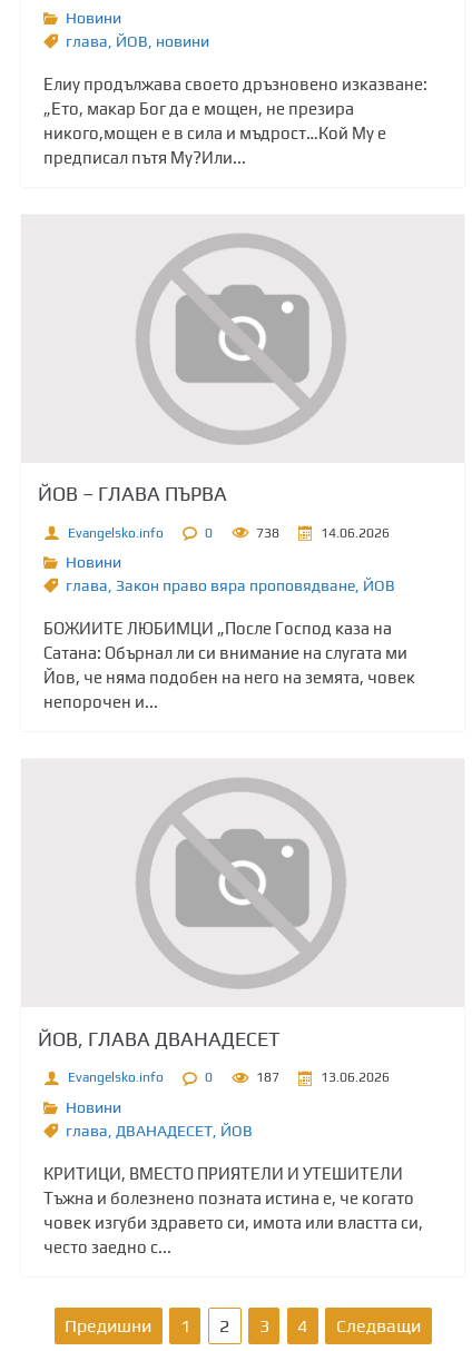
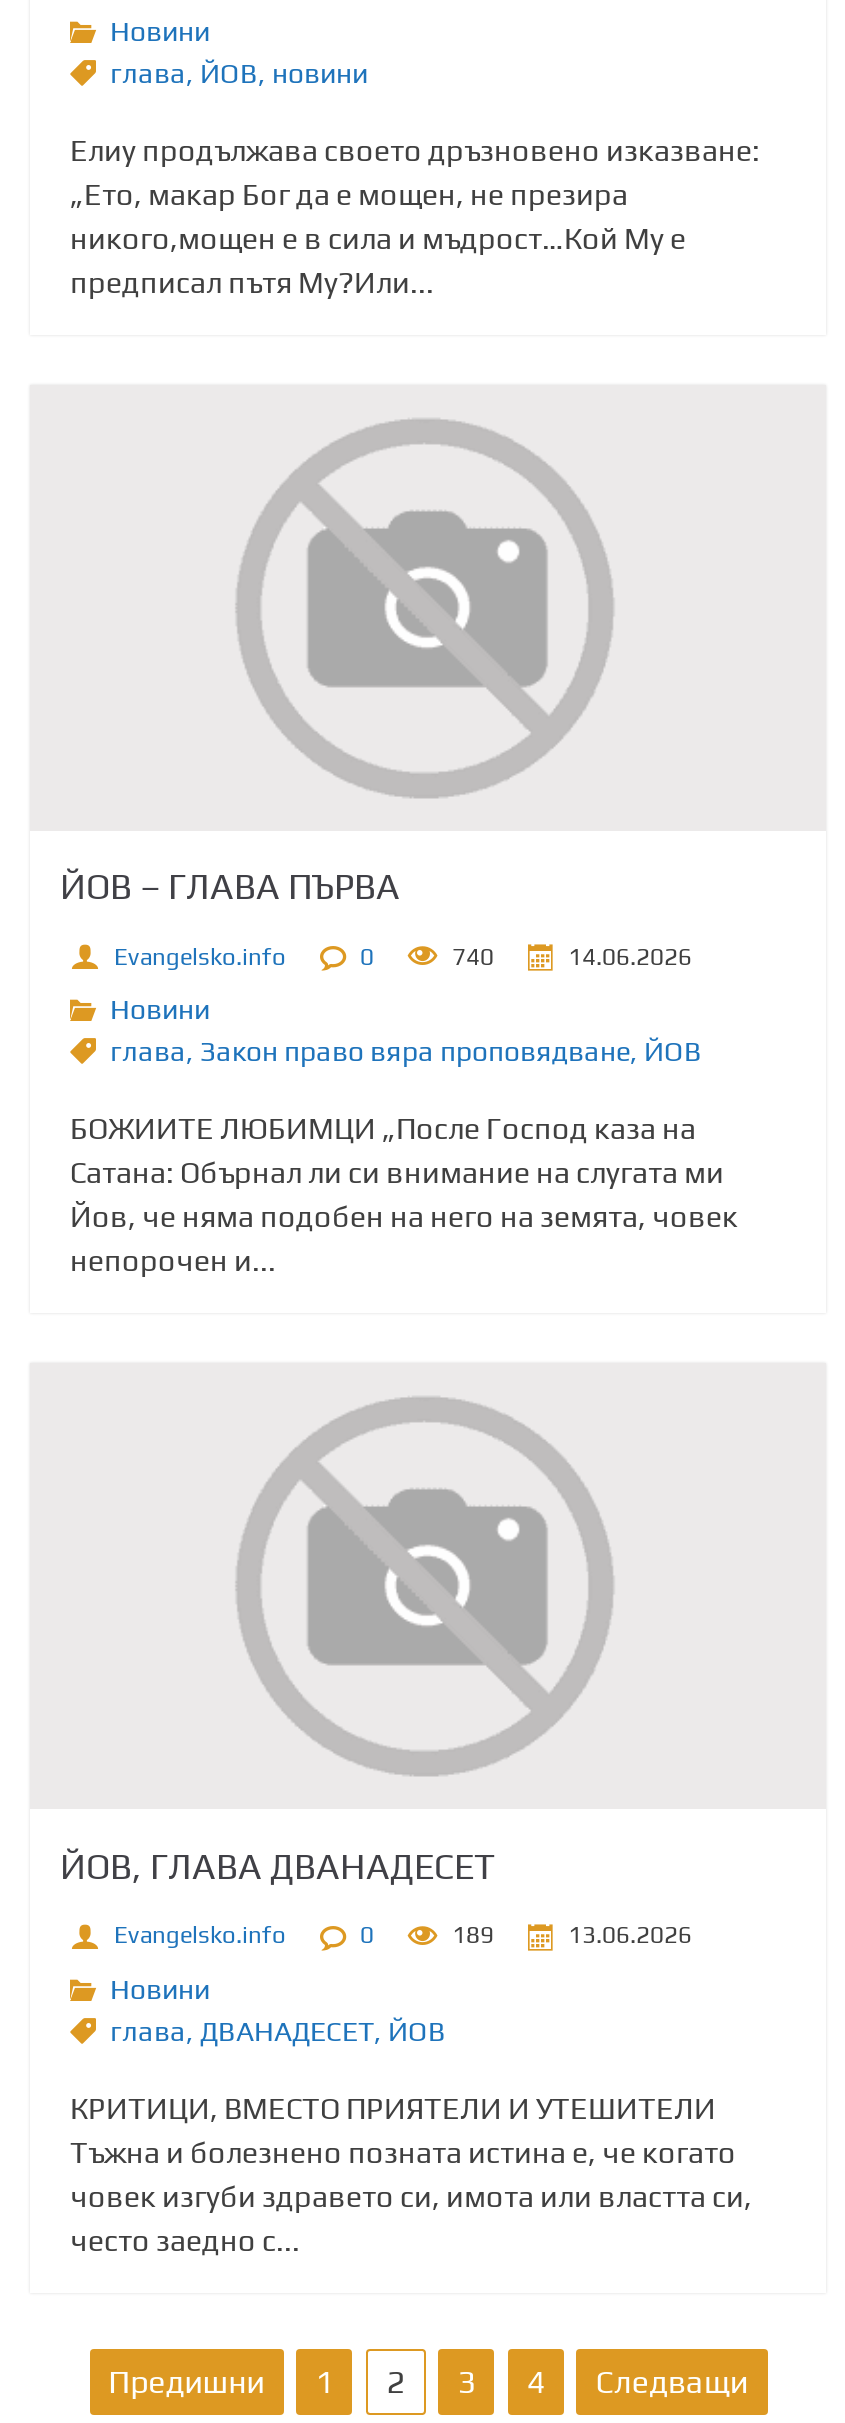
- 738
+ 740

- 187
+ 189
